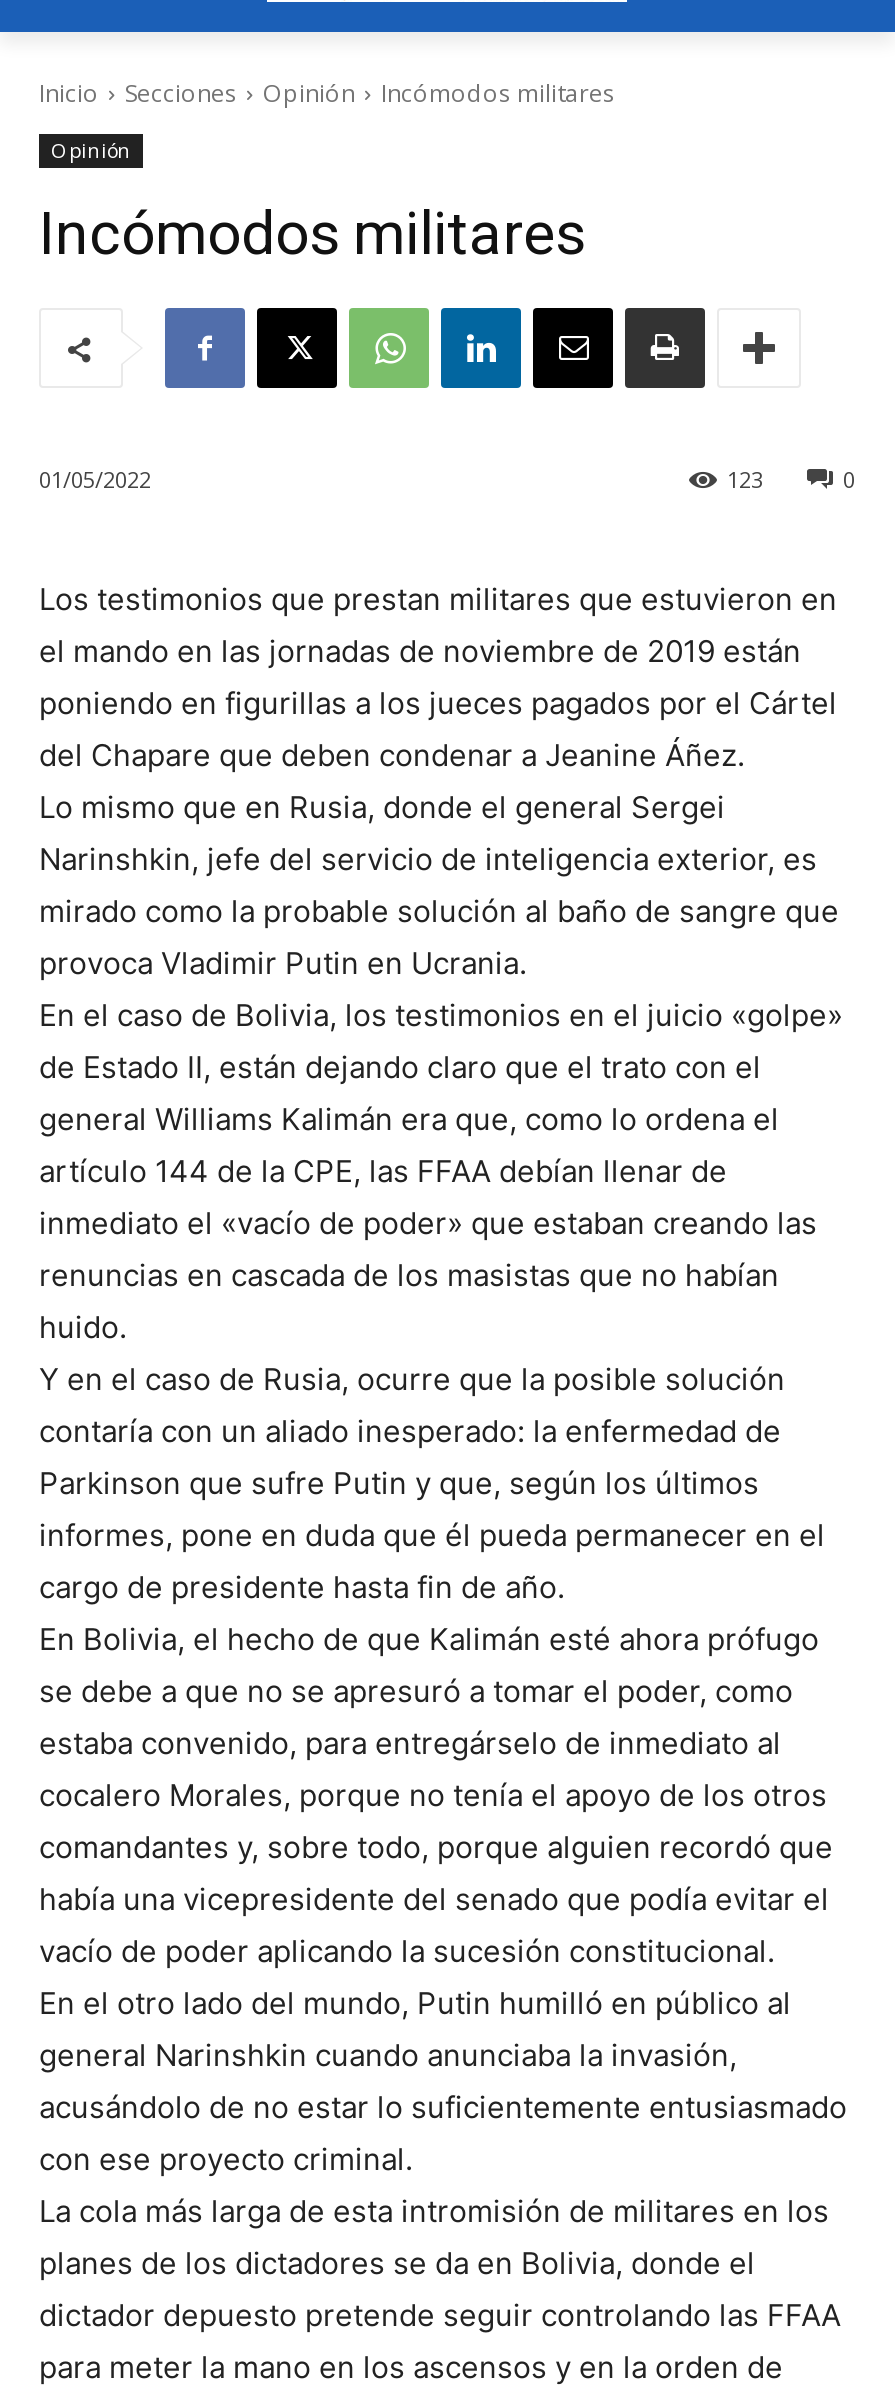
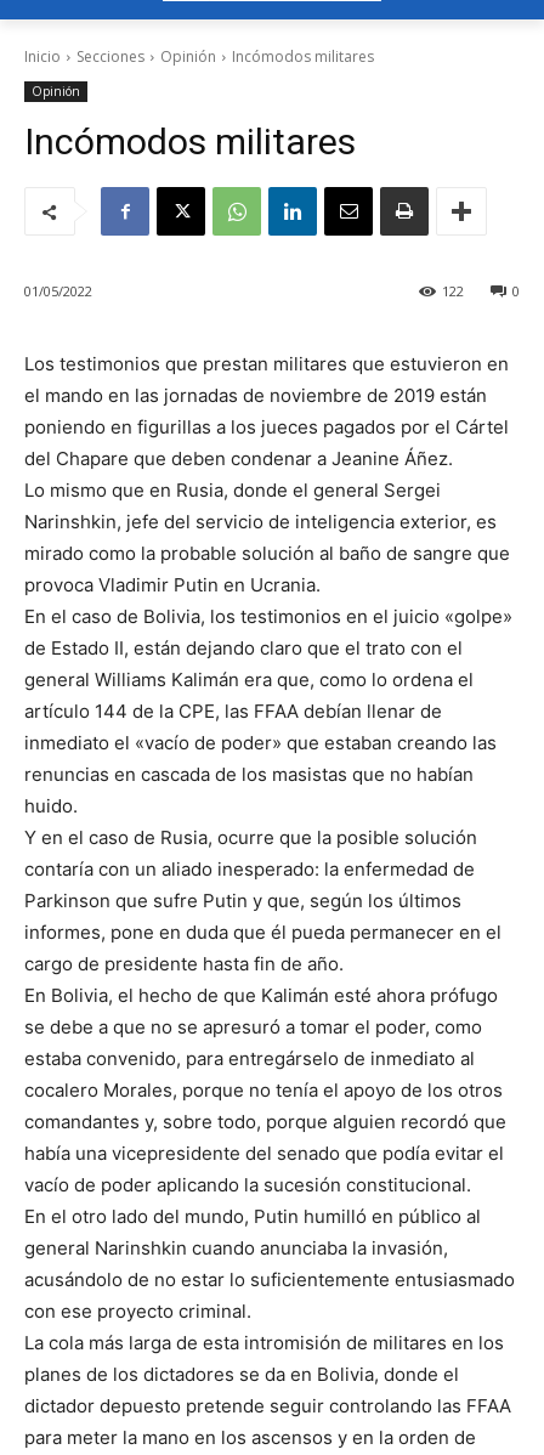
- 123
+ 122
